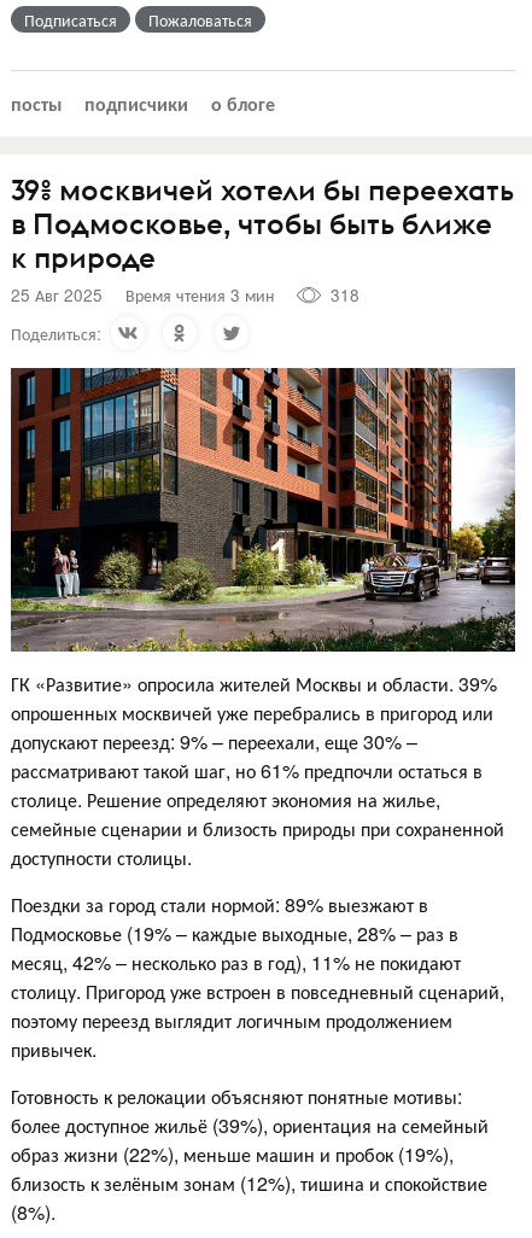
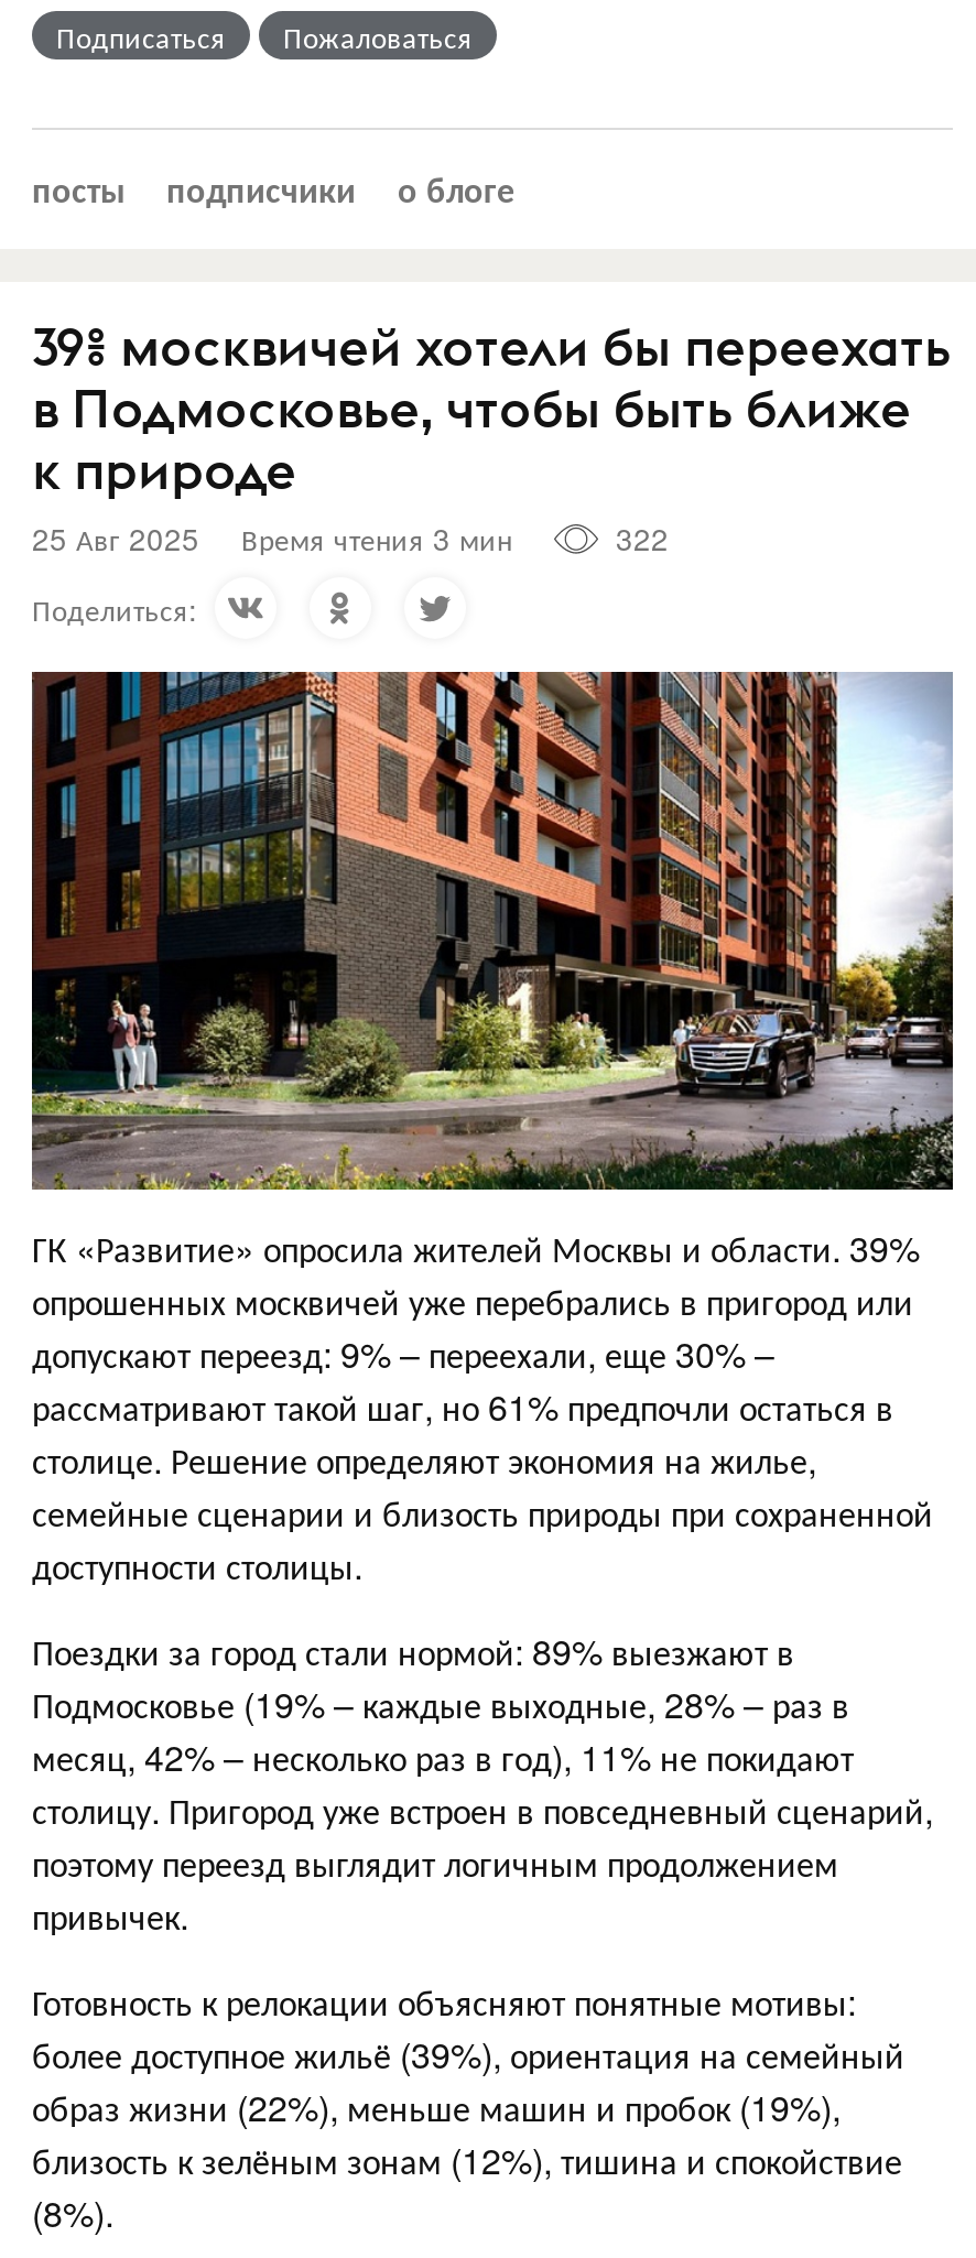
- 318
+ 322
